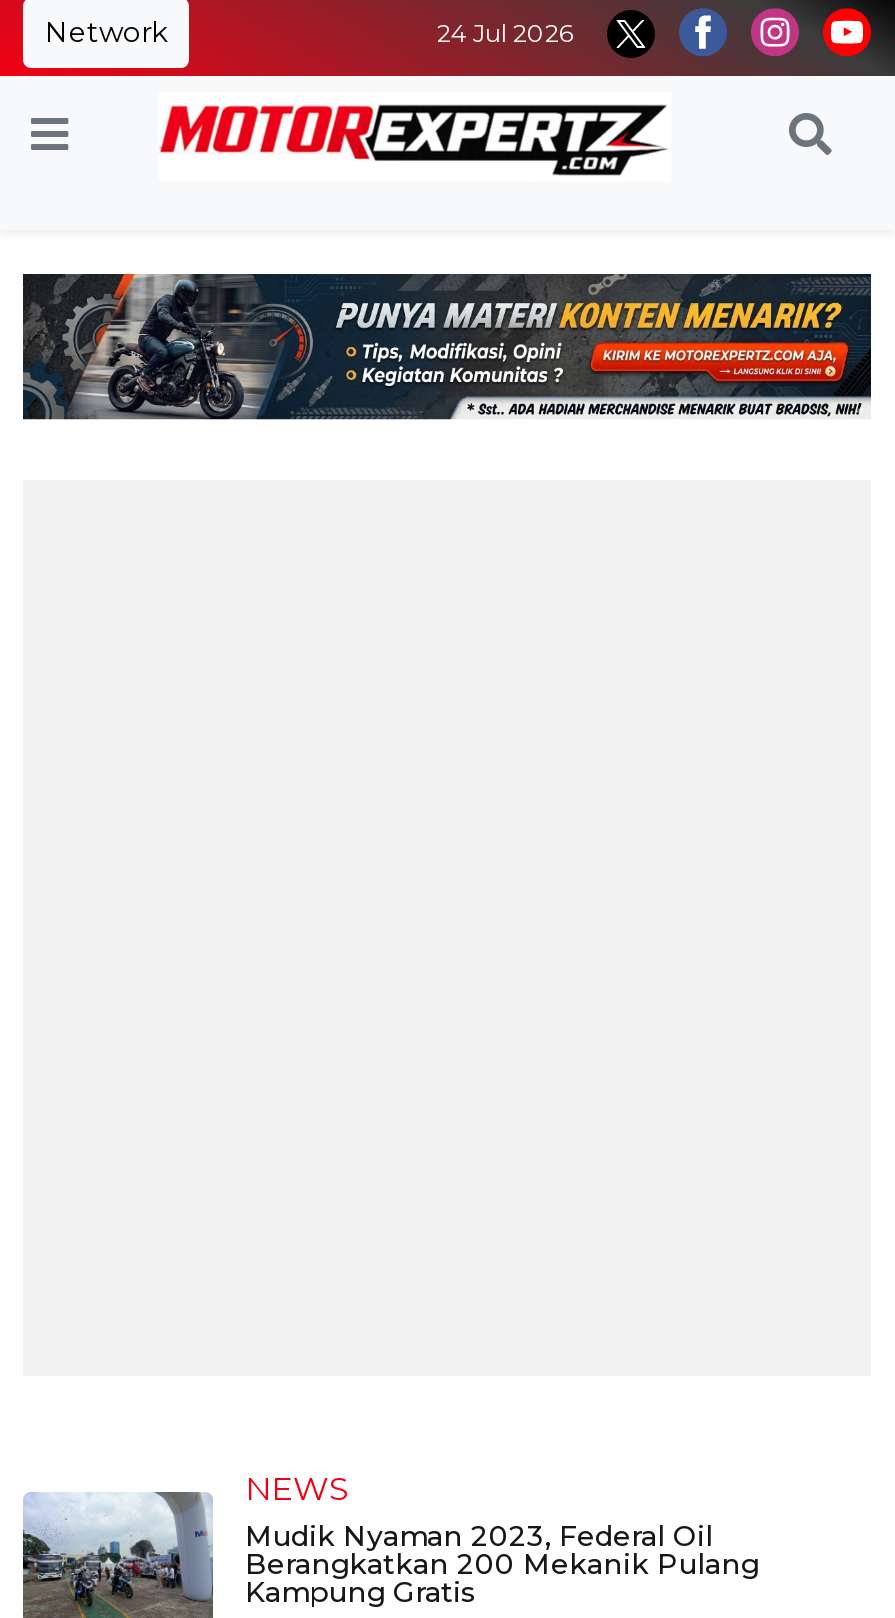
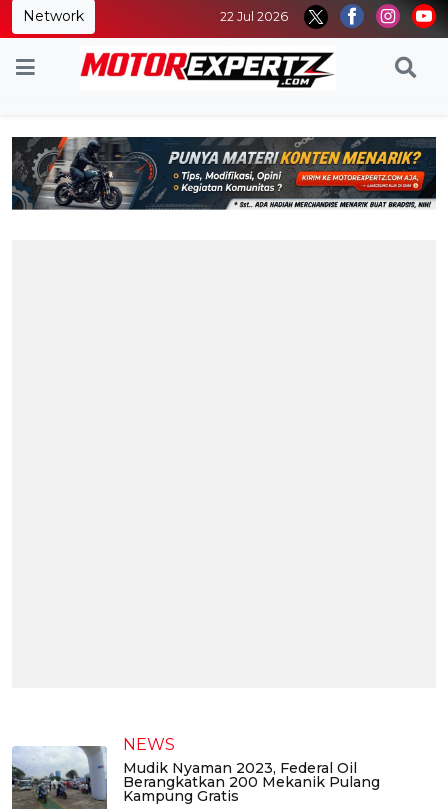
- 24 Jul 2026
+ 22 Jul 2026
